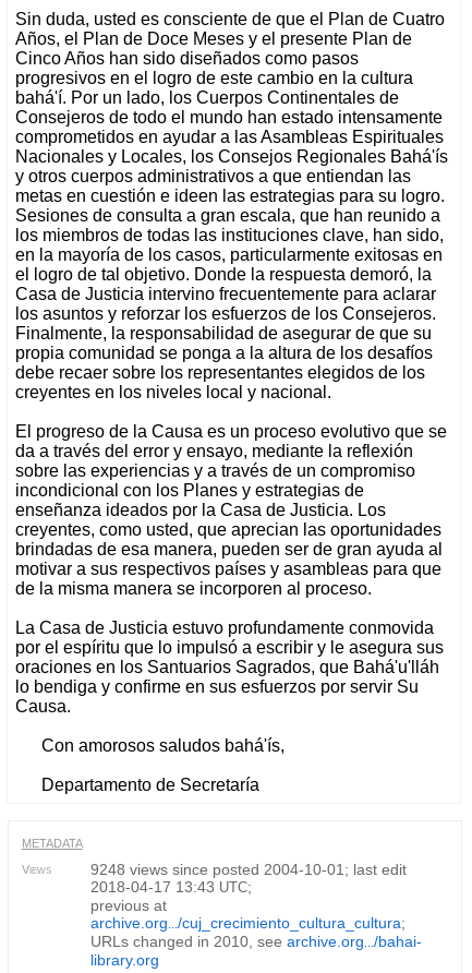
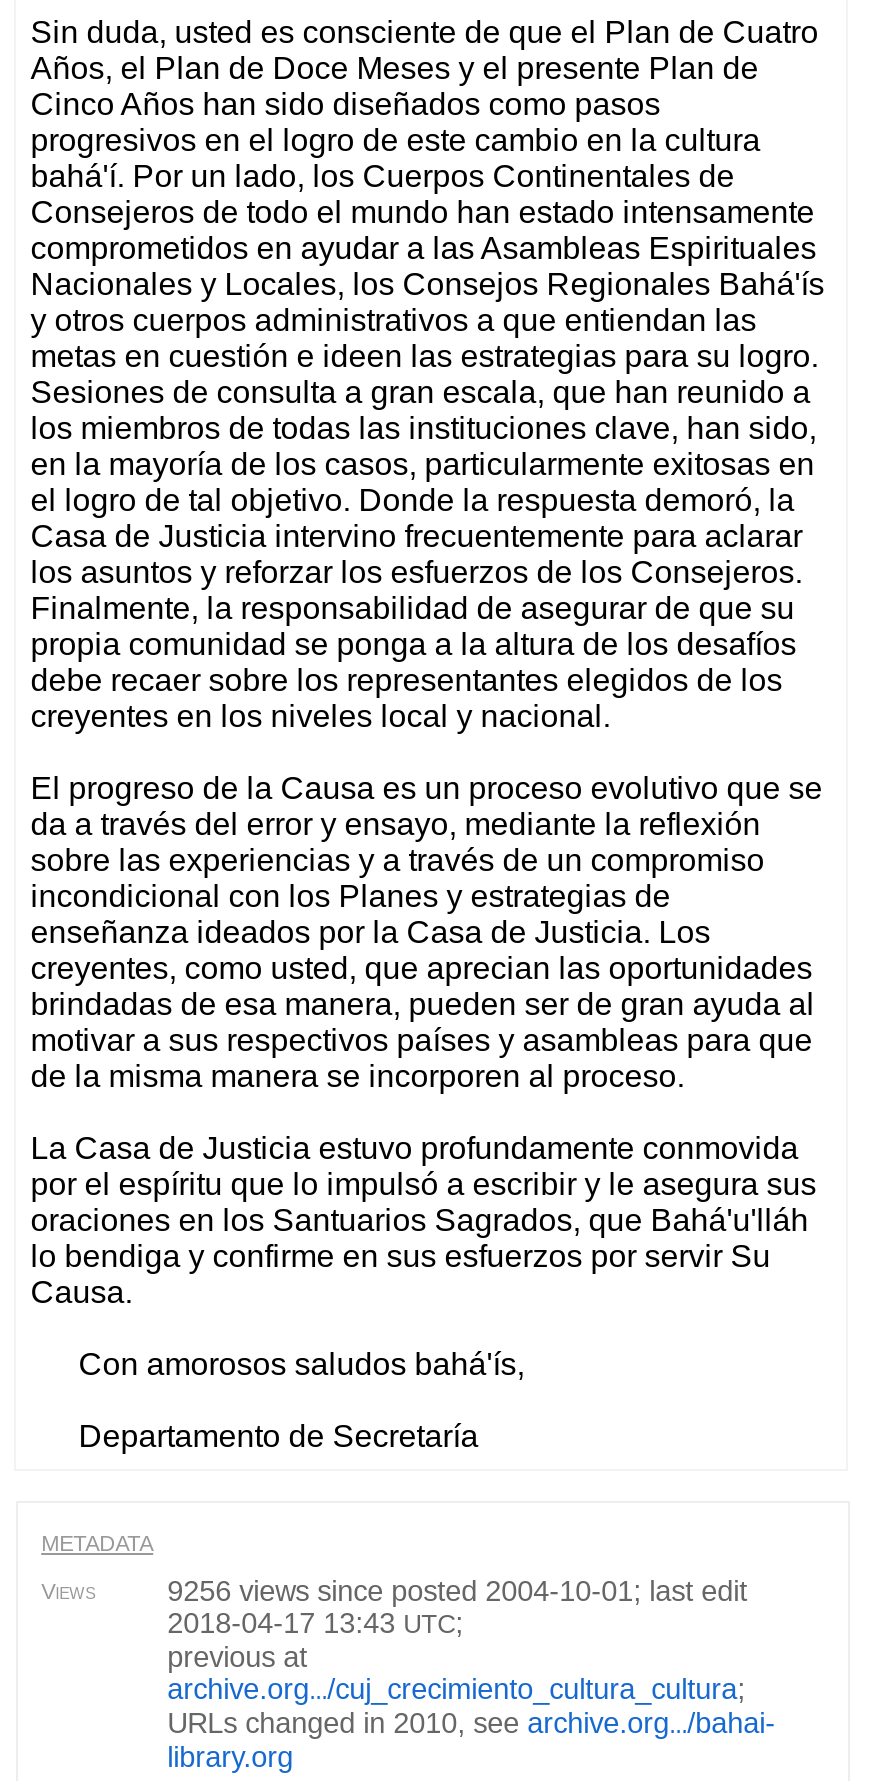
- 9248 views since posted 2004-10-01; last edit
+ 9256 views since posted 2004-10-01; last edit
